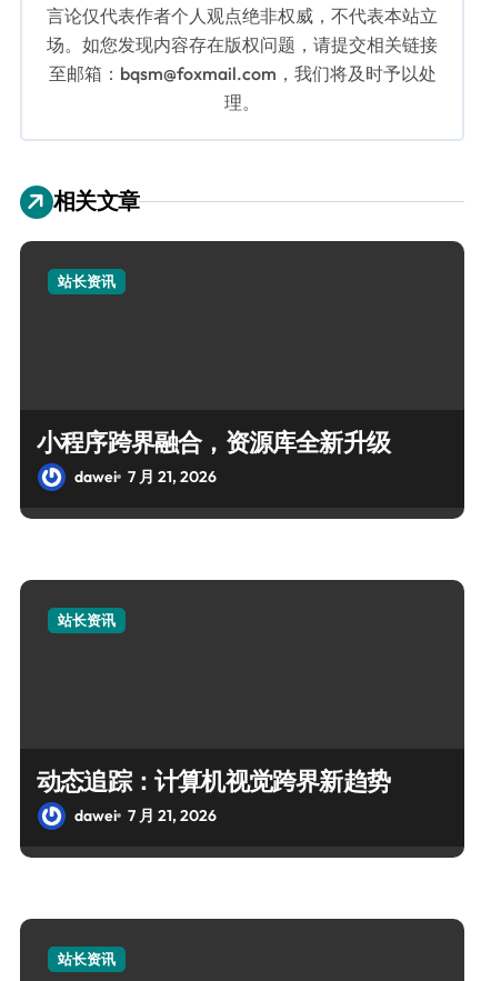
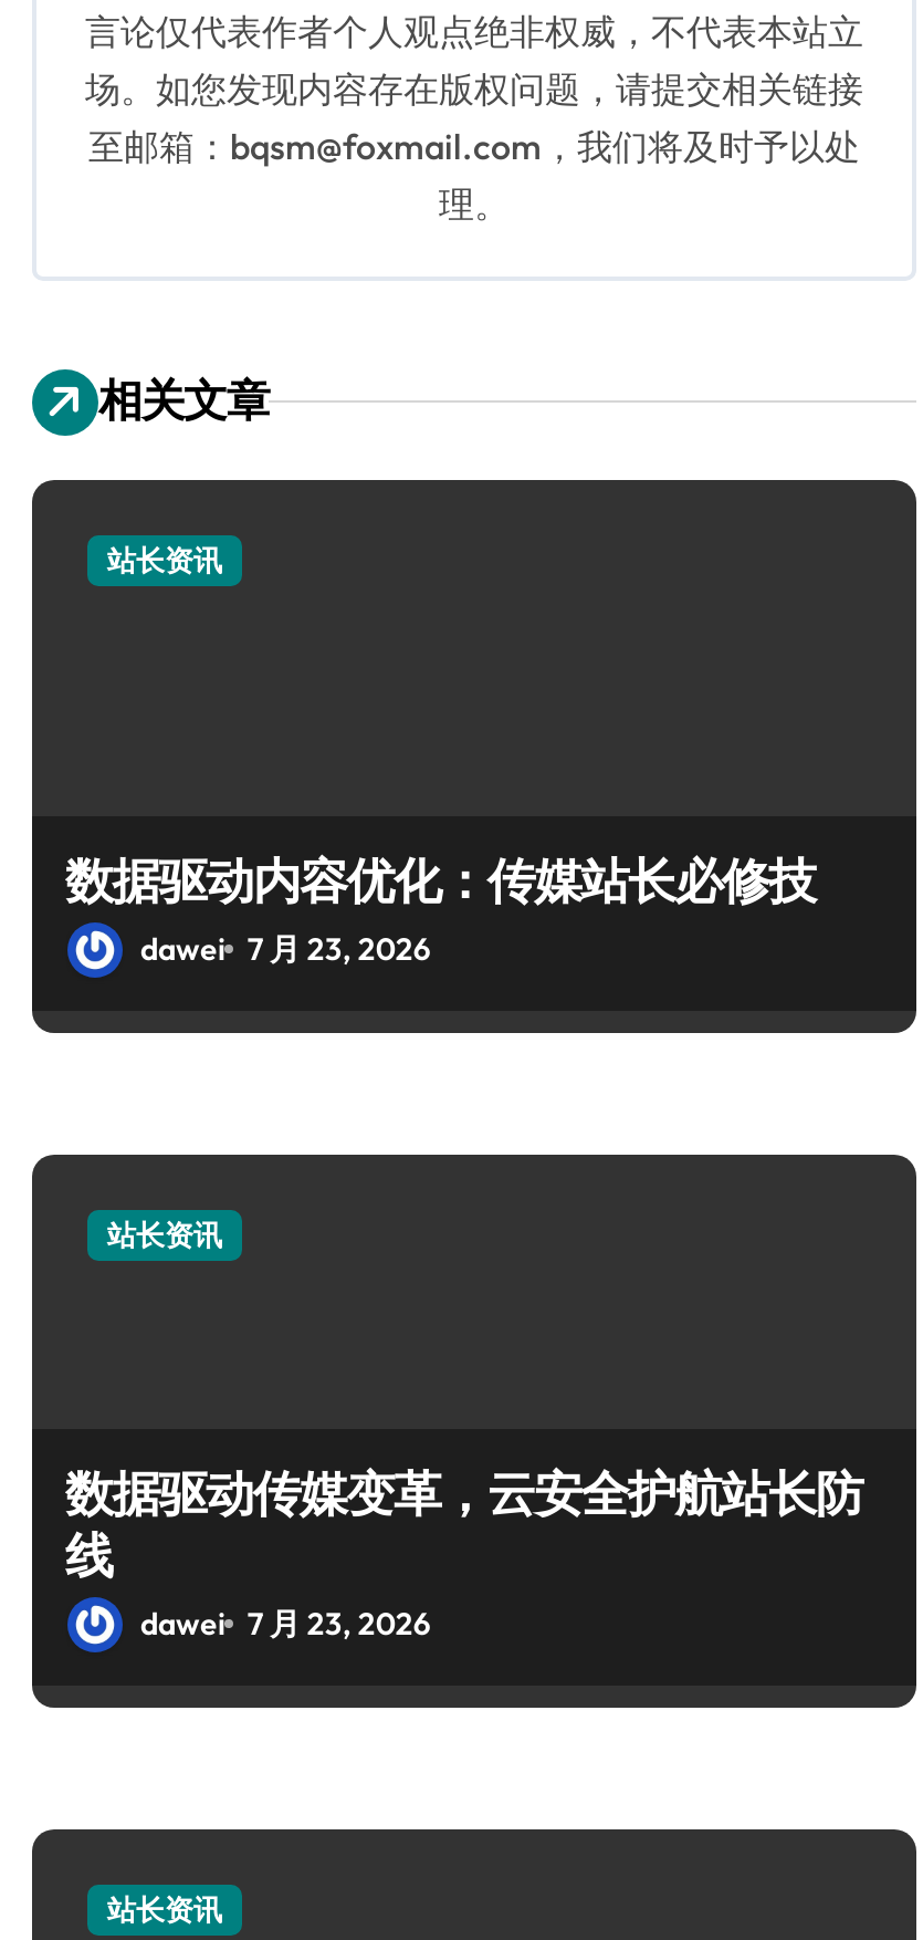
- 小程序跨界融合，资源库全新升级
- dawei 7 月 21, 2026
+ 数据驱动内容优化：传媒站长必修技
+ dawei 7 月 23, 2026

- 动态追踪：计算机视觉跨界新趋势
- dawei 7 月 21, 2026
+ 数据驱动传媒变革，云安全护航站长防
+ 线
+ dawei 7 月 23, 2026
